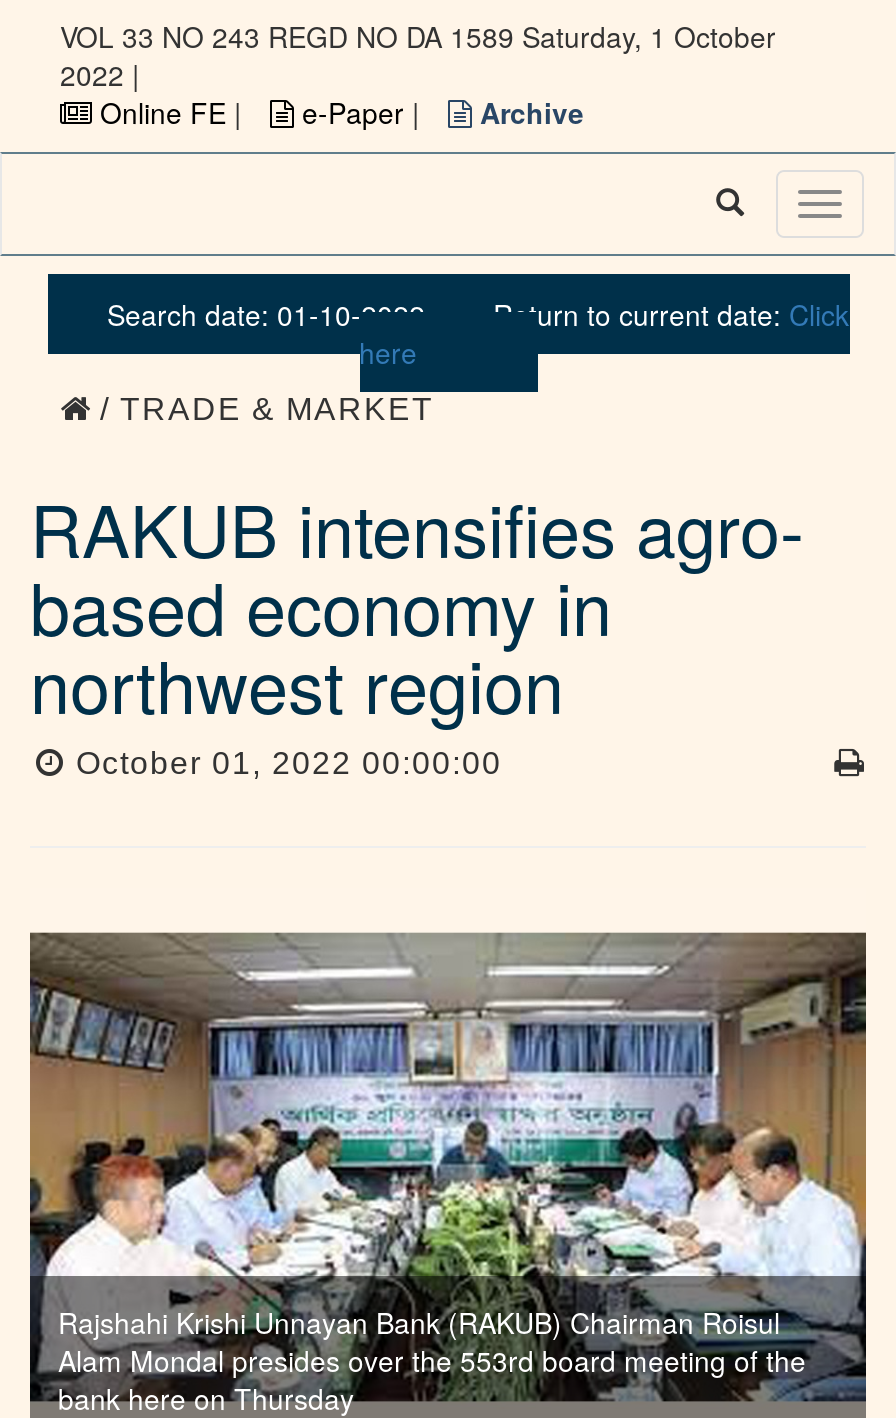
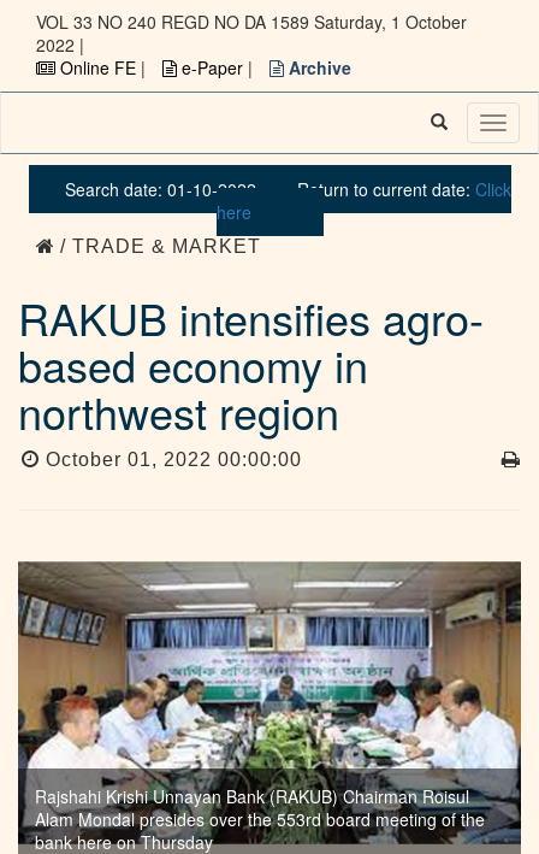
- VOL 33 NO 243 REGD NO DA 1589 Saturday, 1 October
+ VOL 33 NO 240 REGD NO DA 1589 Saturday, 1 October
